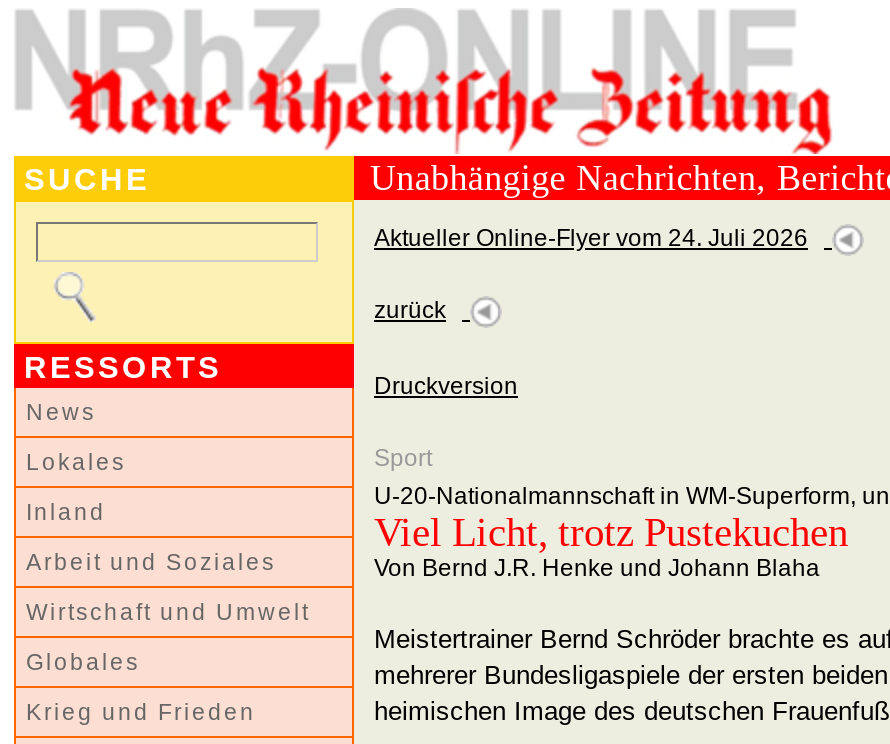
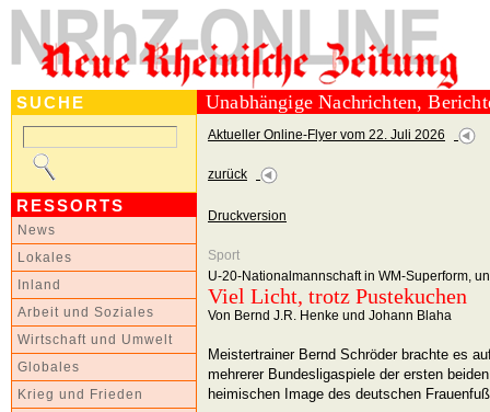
- Aktueller Online-Flyer vom 24. Juli 2026
+ Aktueller Online-Flyer vom 22. Juli 2026
